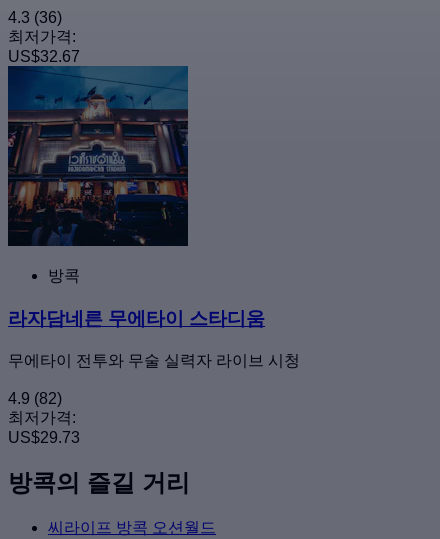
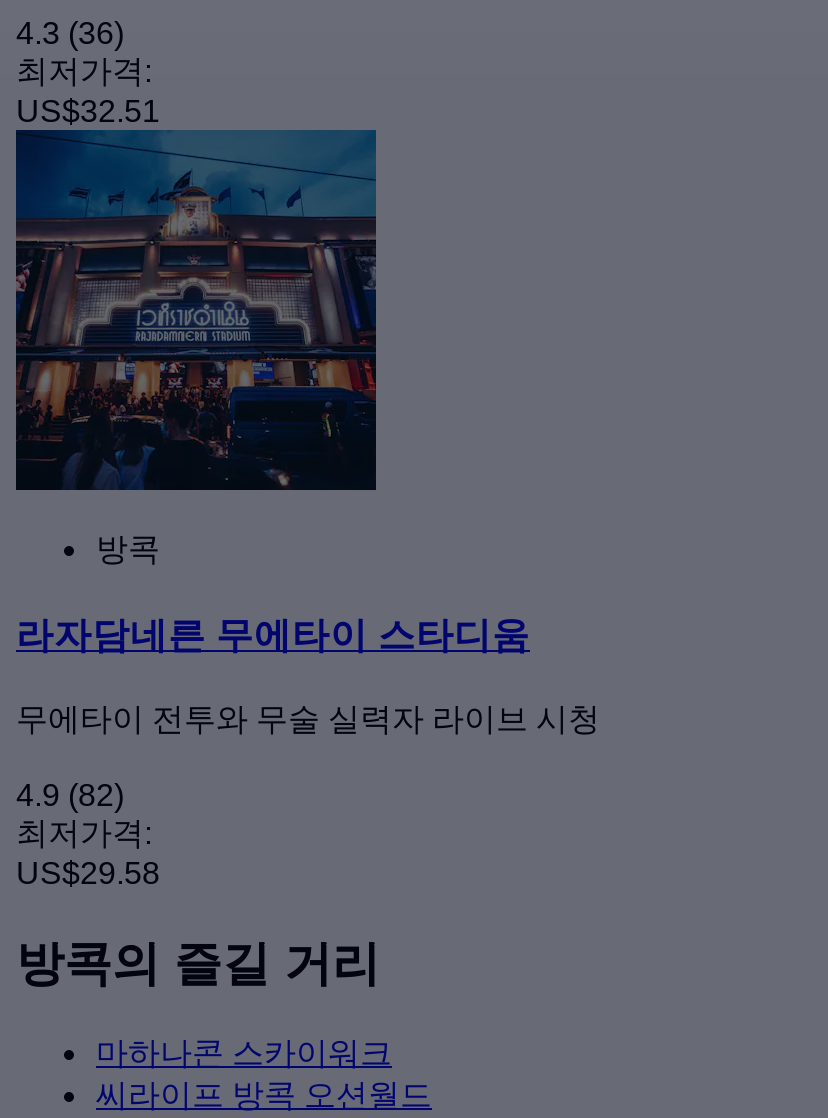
- US$32.67
+ US$32.51

- US$29.73
+ US$29.58

+ 마하나콘 스카이워크
